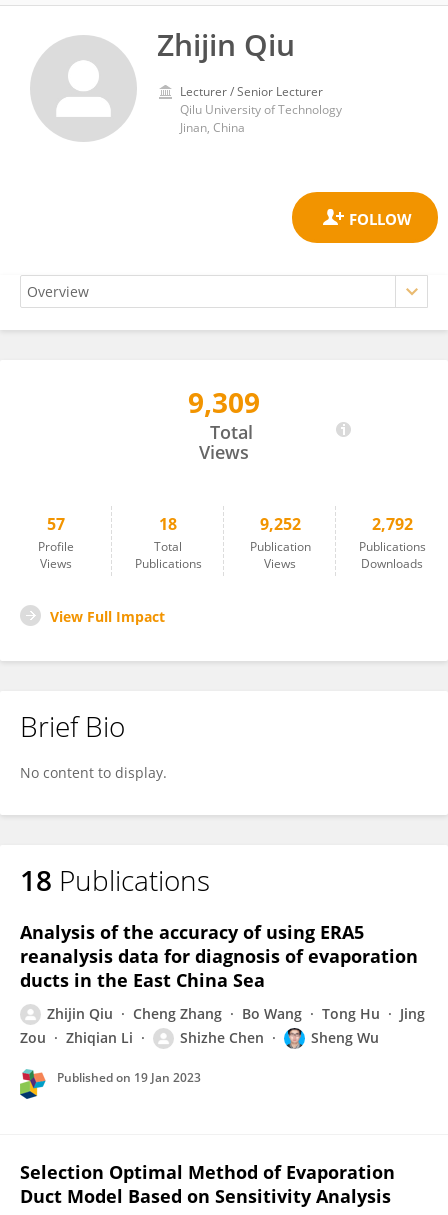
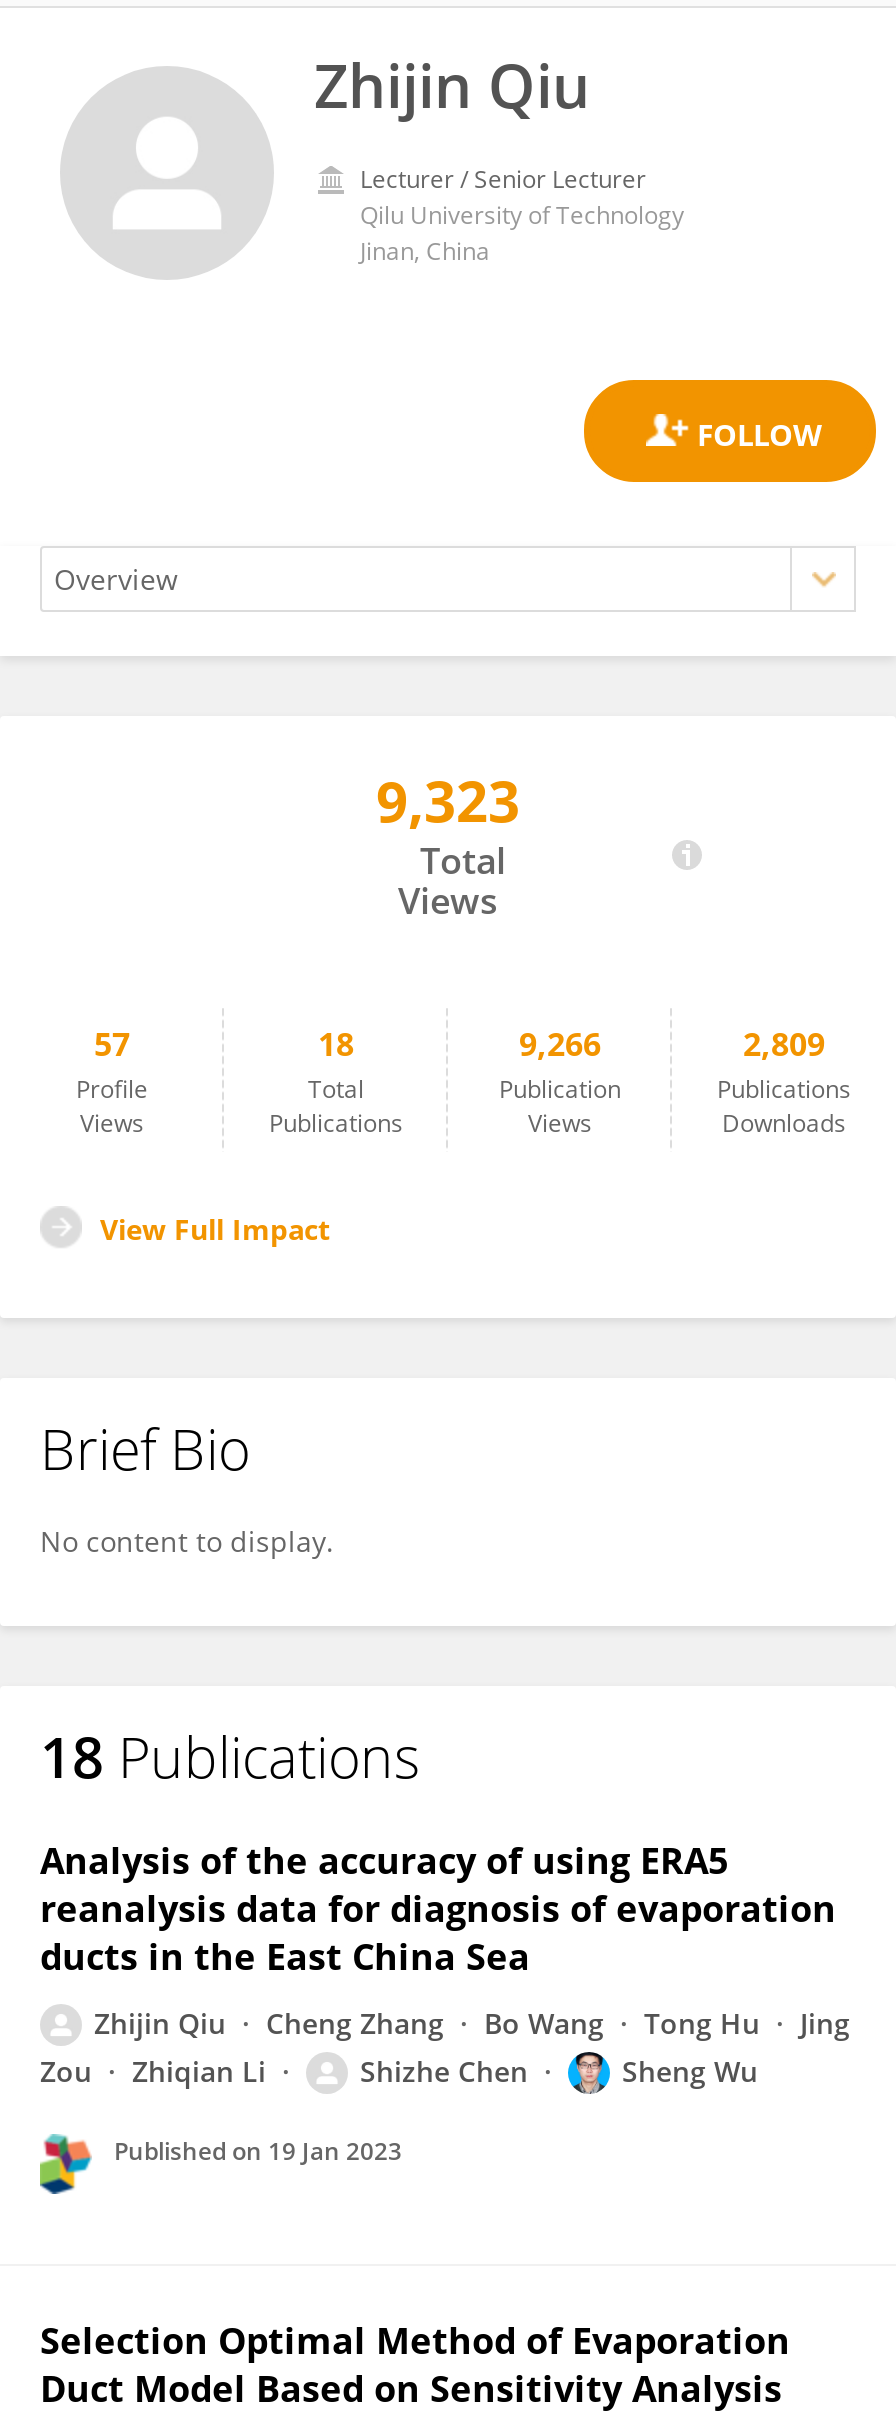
- 9,309
+ 9,323

- 9,252
+ 9,266

- 2,792
+ 2,809
